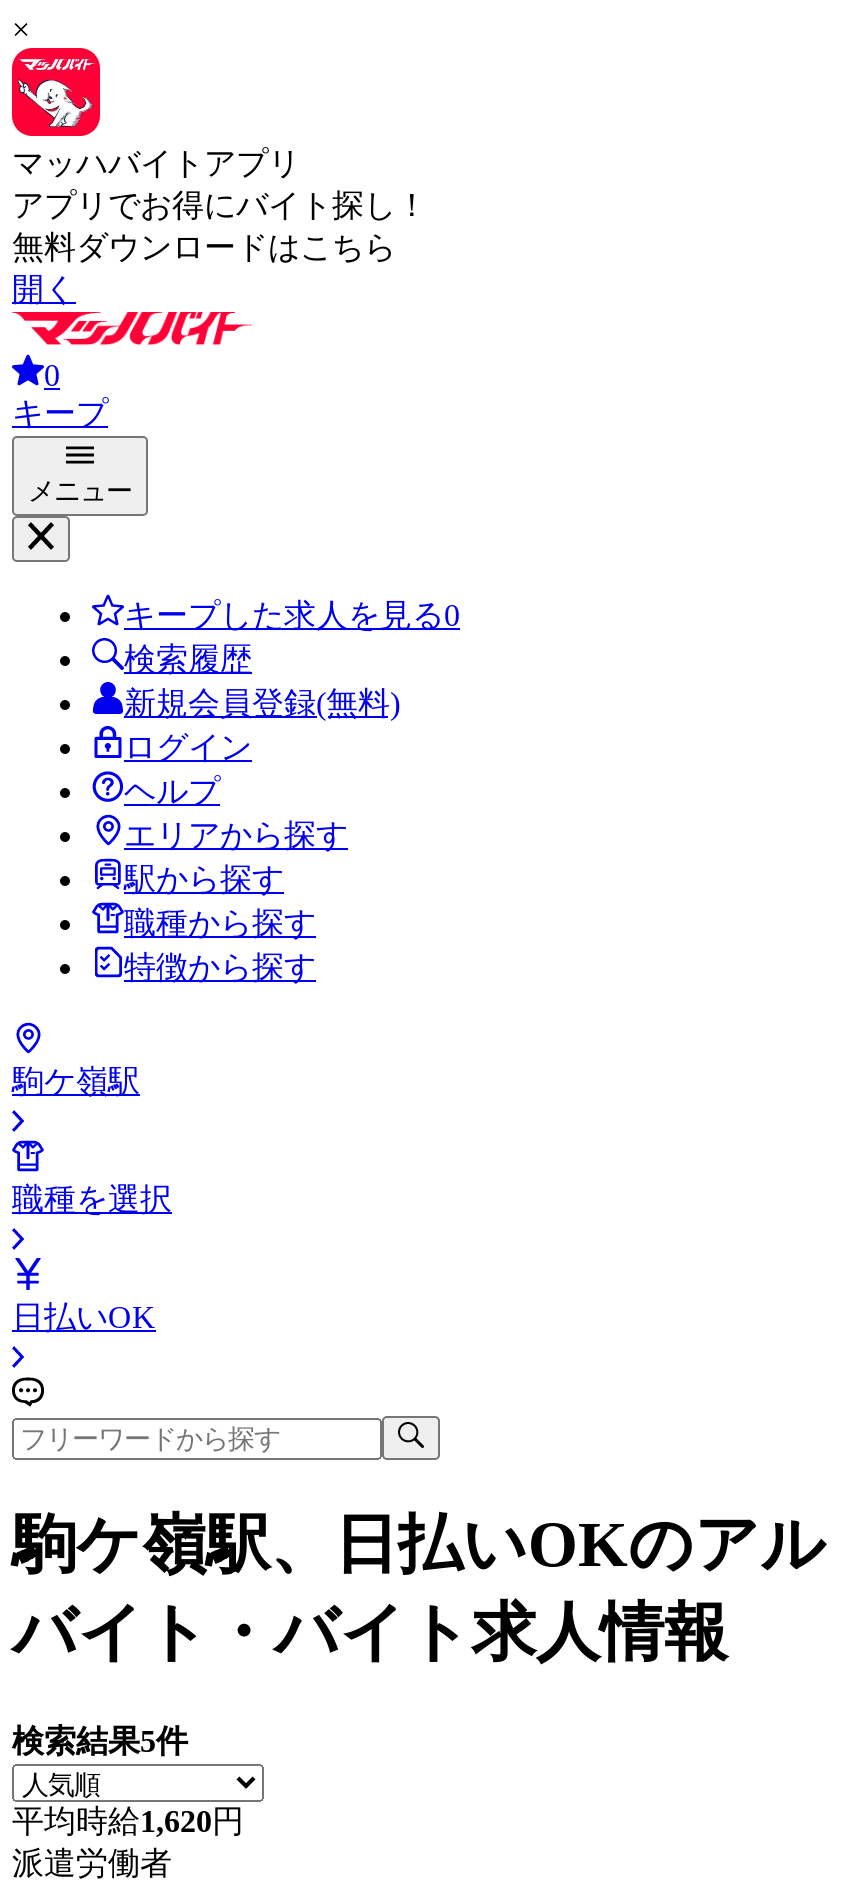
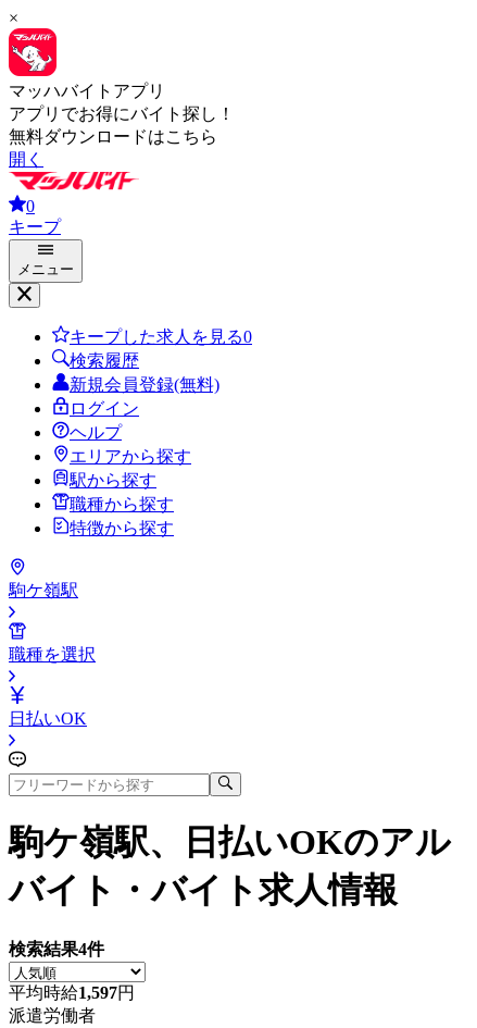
- 検索結果5件
+ 検索結果4件

- 平均時給1,620円
+ 平均時給1,597円
